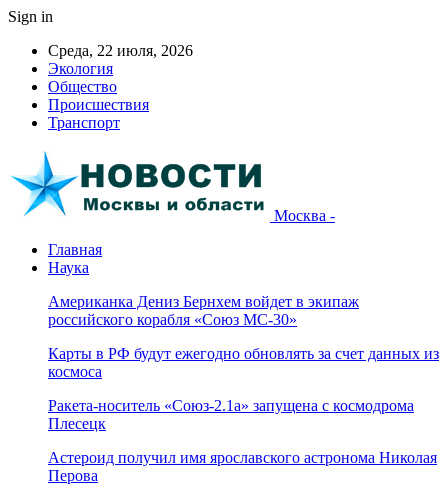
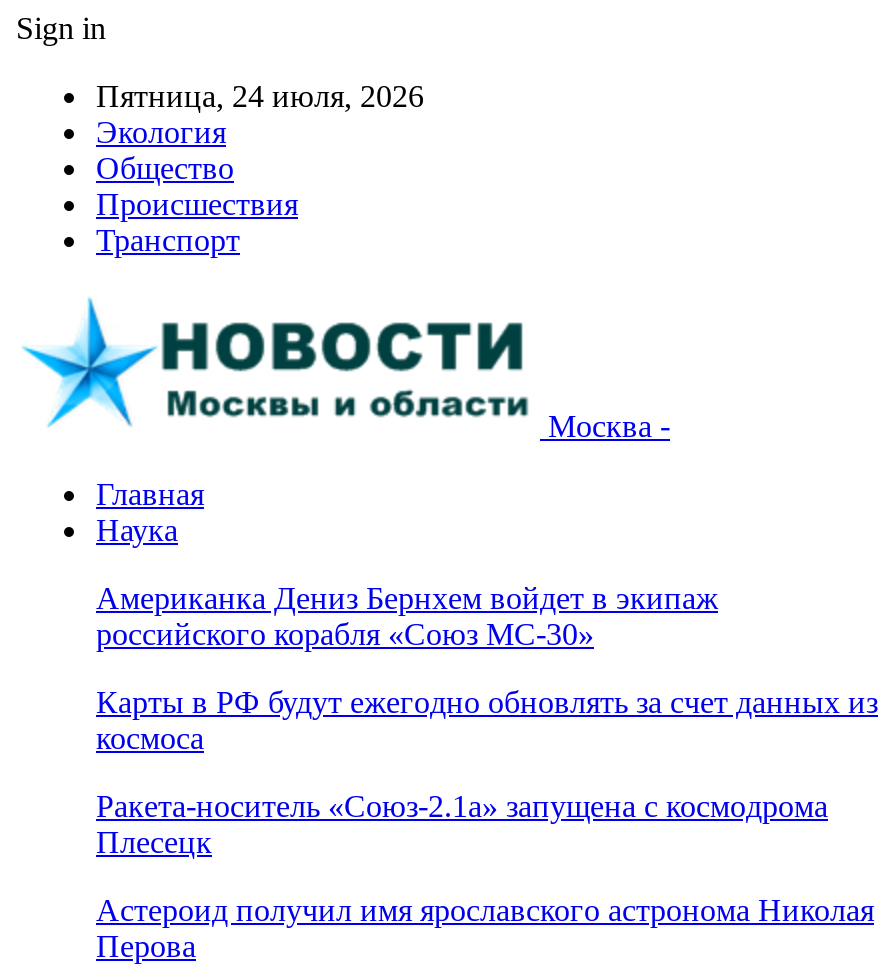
- Среда, 22 июля, 2026
+ Пятница, 24 июля, 2026
